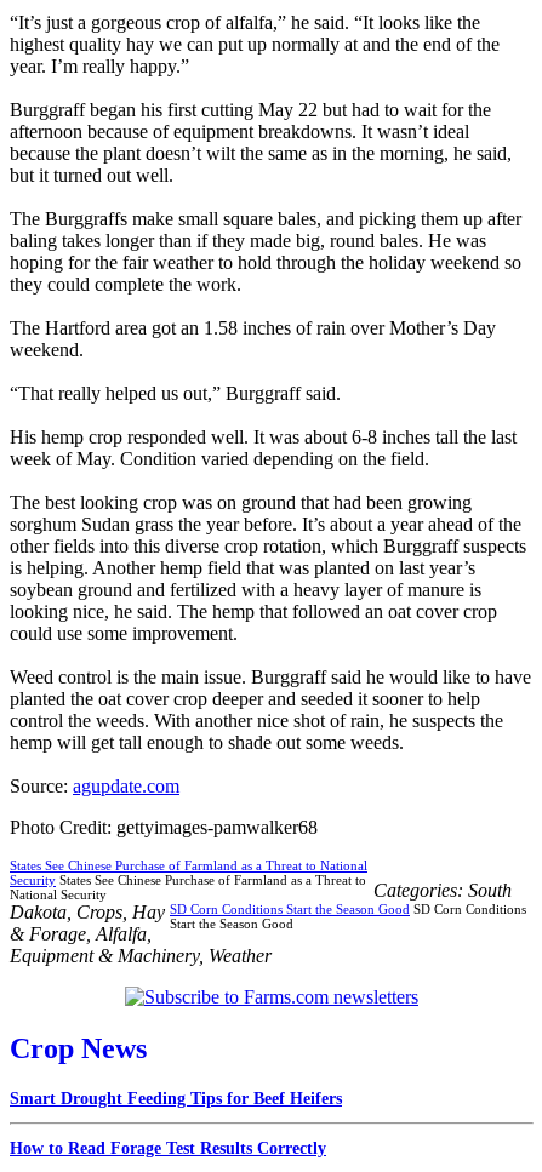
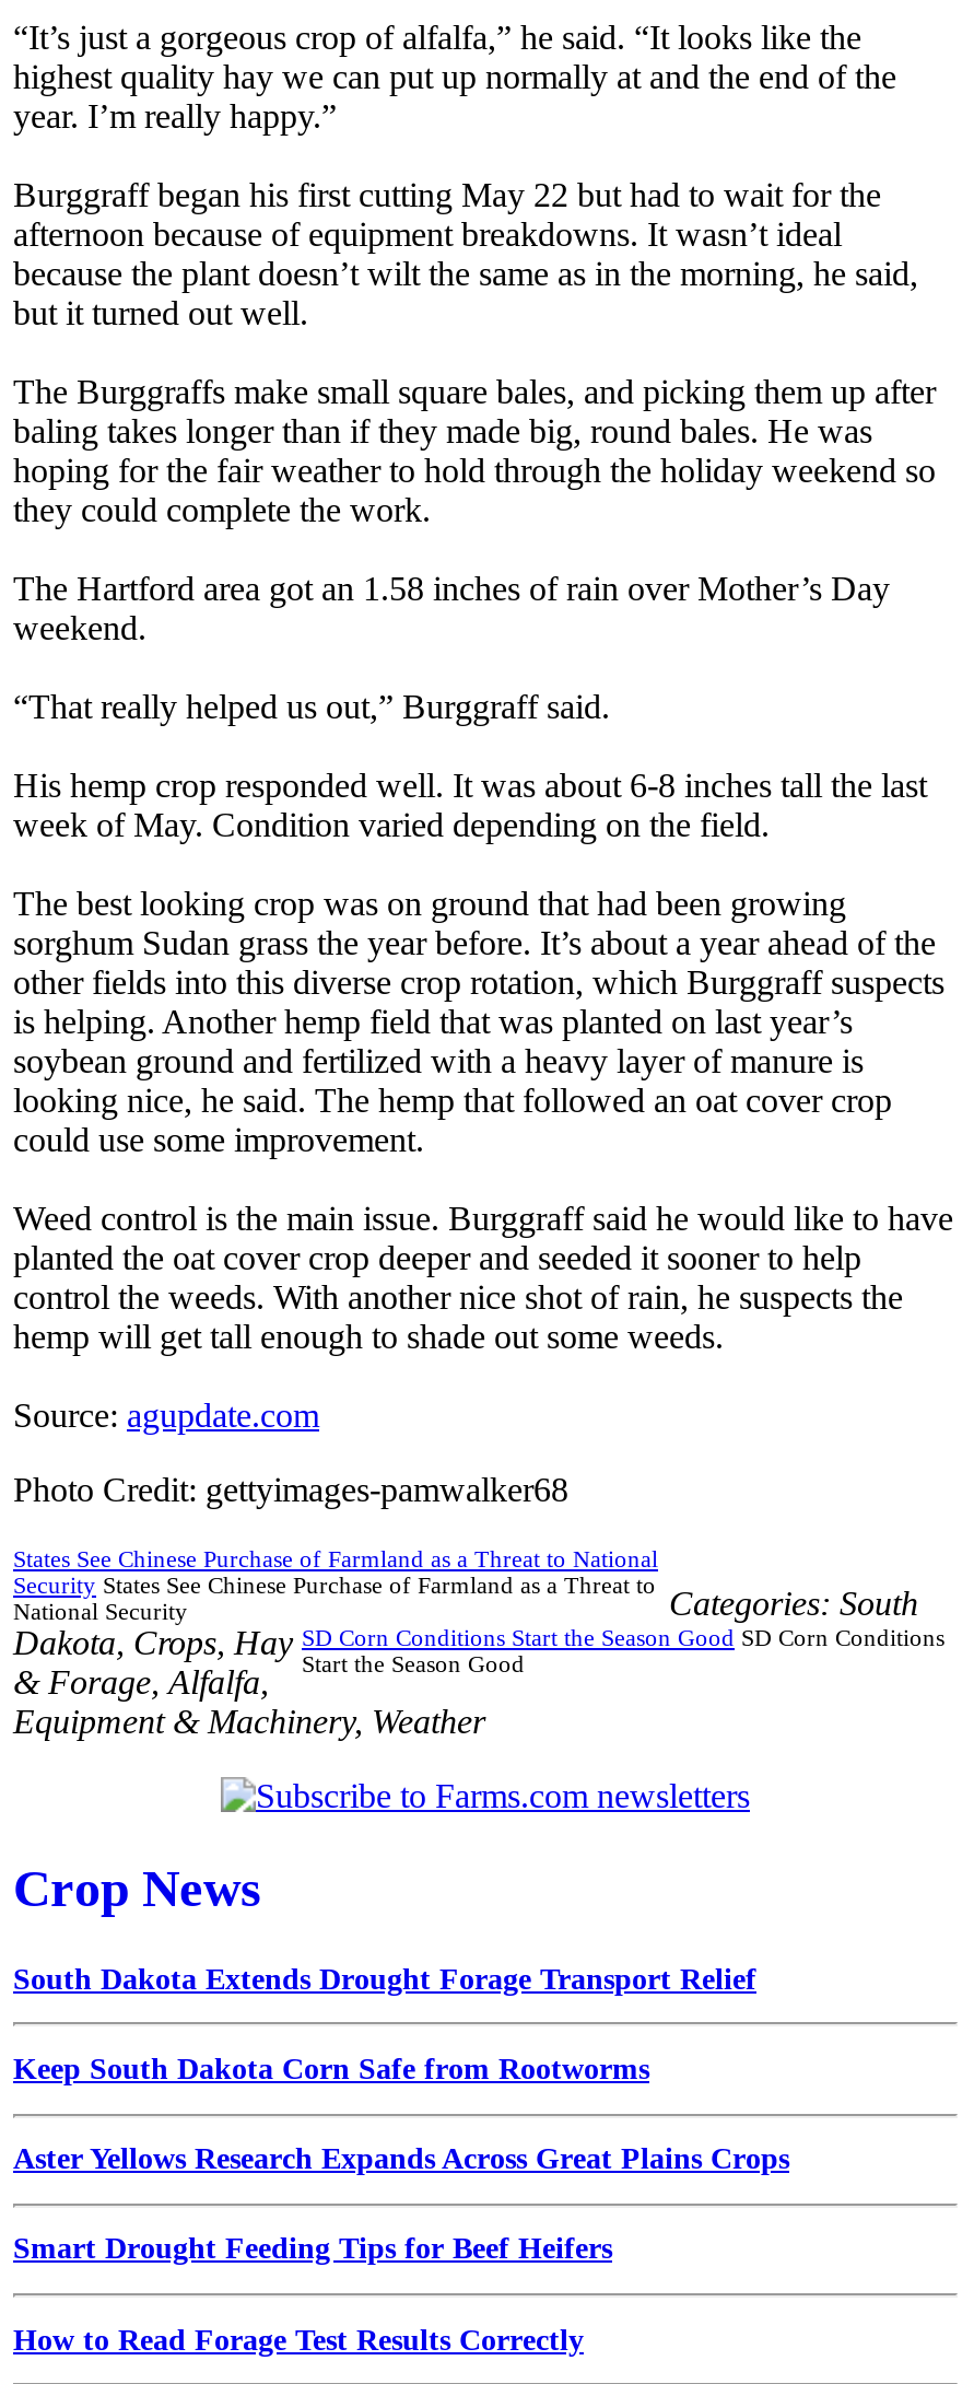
+ South Dakota Extends Drought Forage Transport Relief
+ Keep South Dakota Corn Safe from Rootworms
+ Aster Yellows Research Expands Across Great Plains Crops
